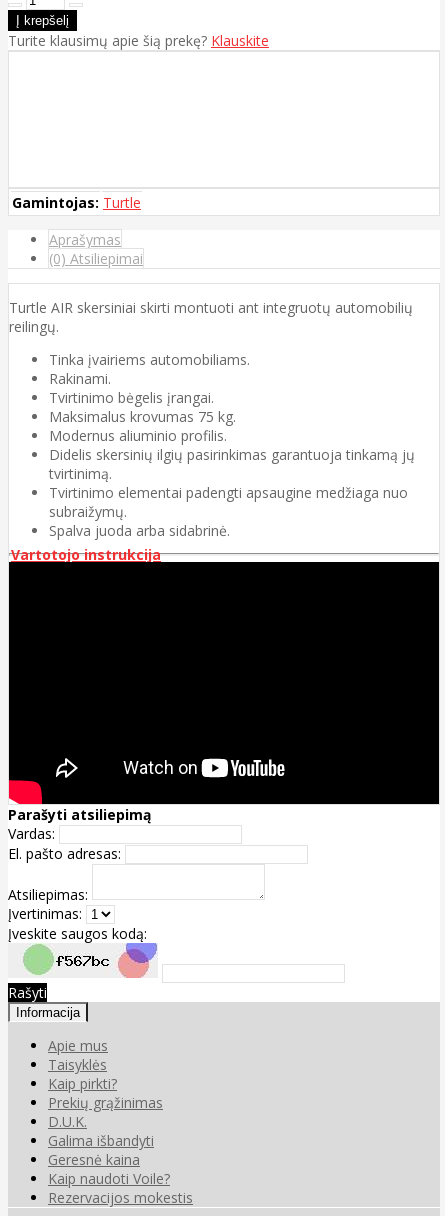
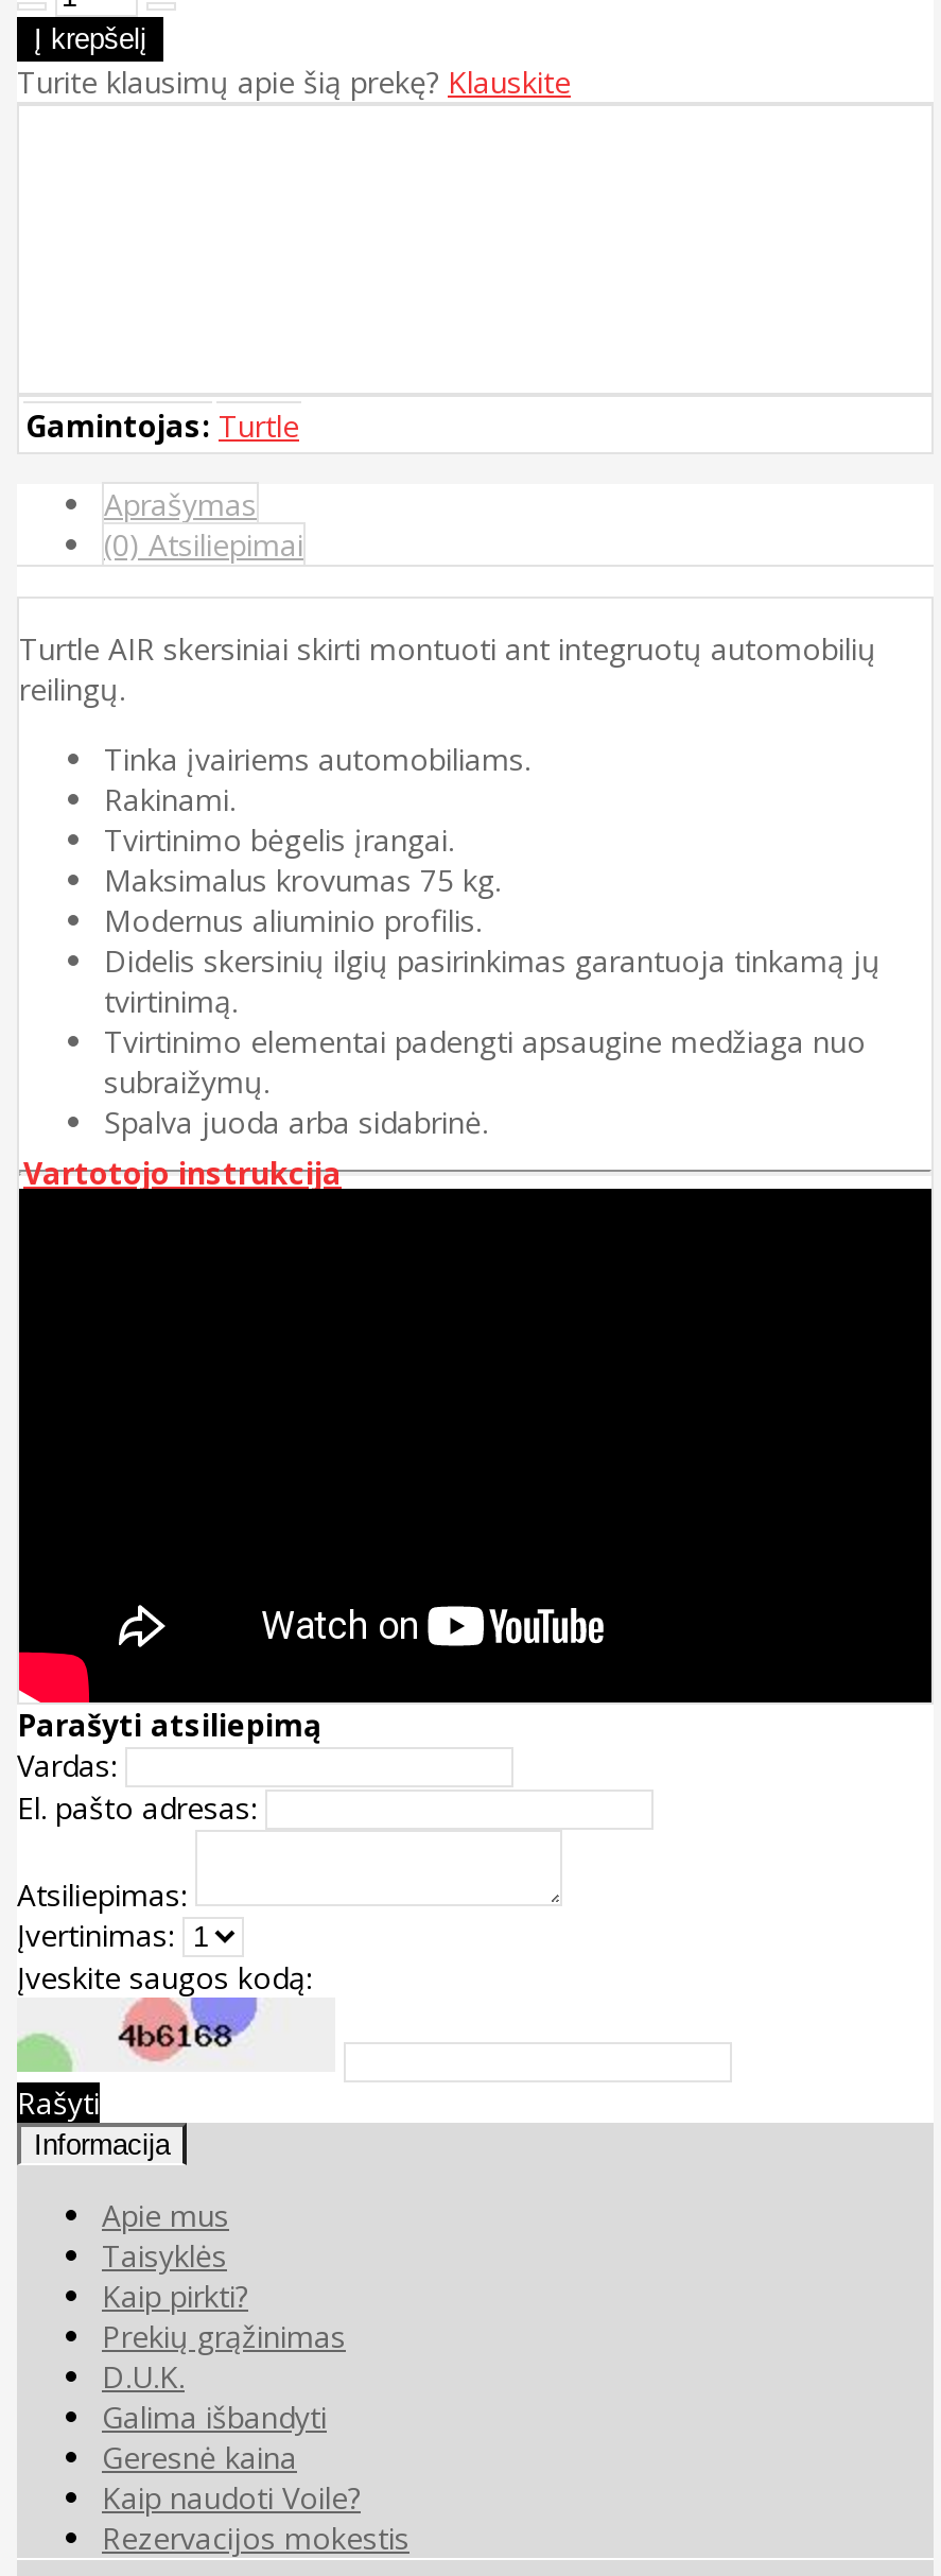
- [image]
+ [image]
